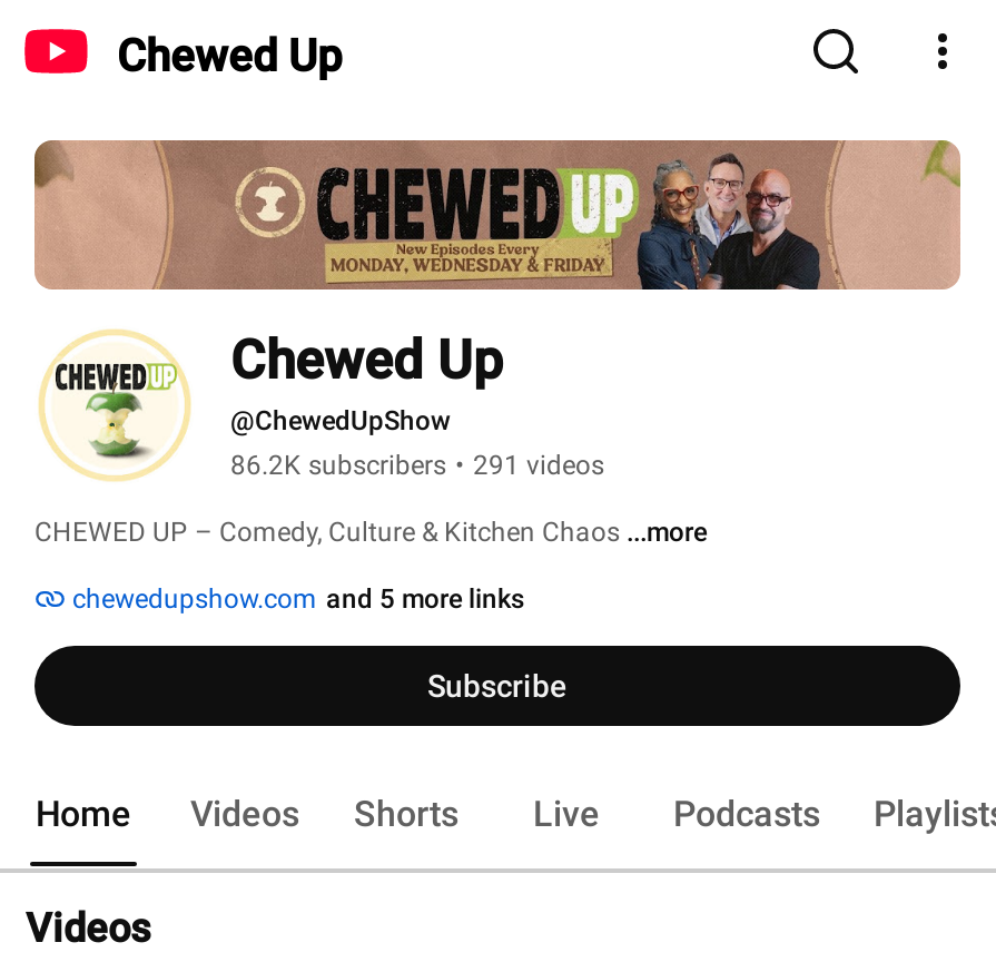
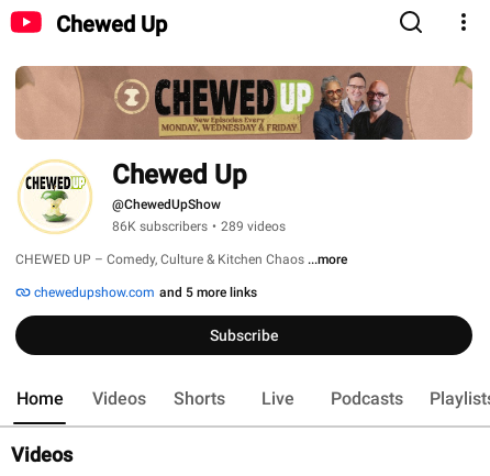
- 86.2K subscribers • 291 videos
+ 86K subscribers • 289 videos
